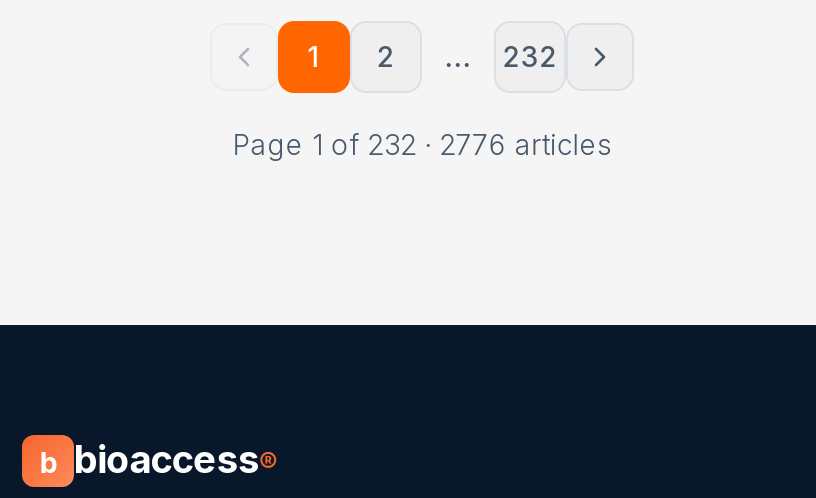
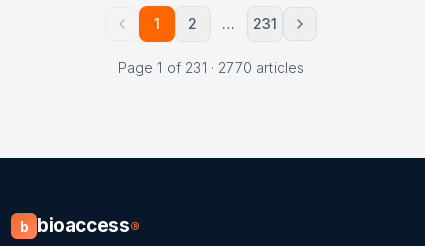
- 232
+ 231

- Page 1 of 232 · 2776 articles
+ Page 1 of 231 · 2770 articles
